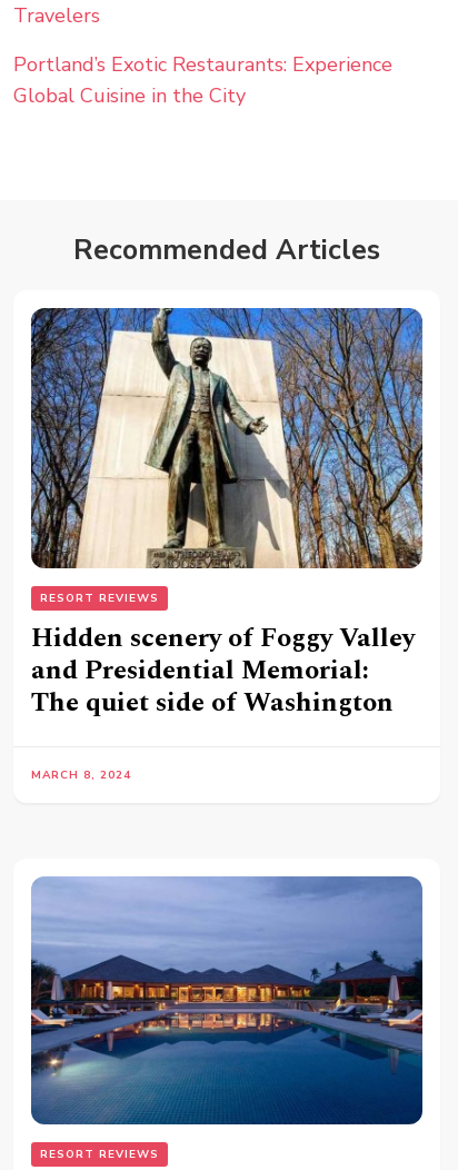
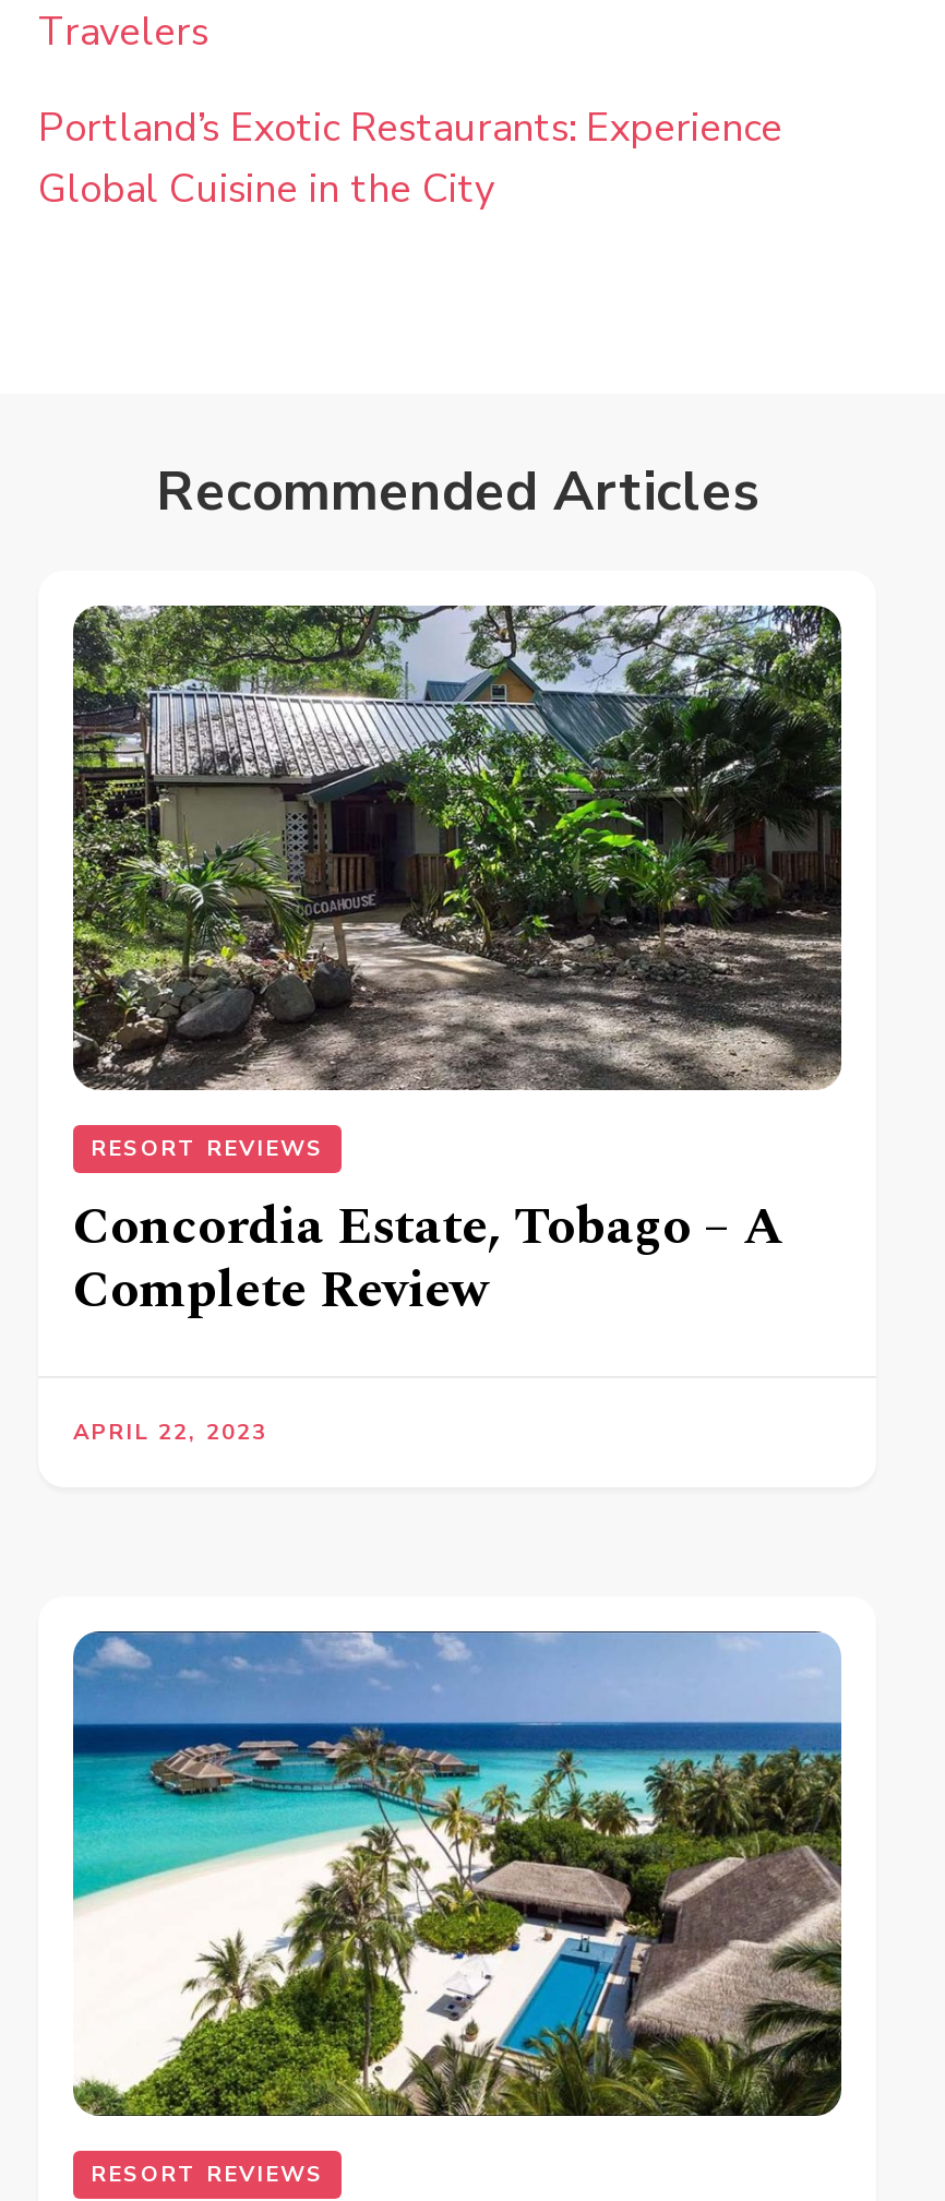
- [image]
+ [image]

- Hidden scenery of Foggy Valley
- and Presidential Memorial:
- The quiet side of Washington
+ Concordia Estate, Tobago – A
+ Complete Review

- MARCH 8, 2024
+ APRIL 22, 2023

- [image]
+ [image]
